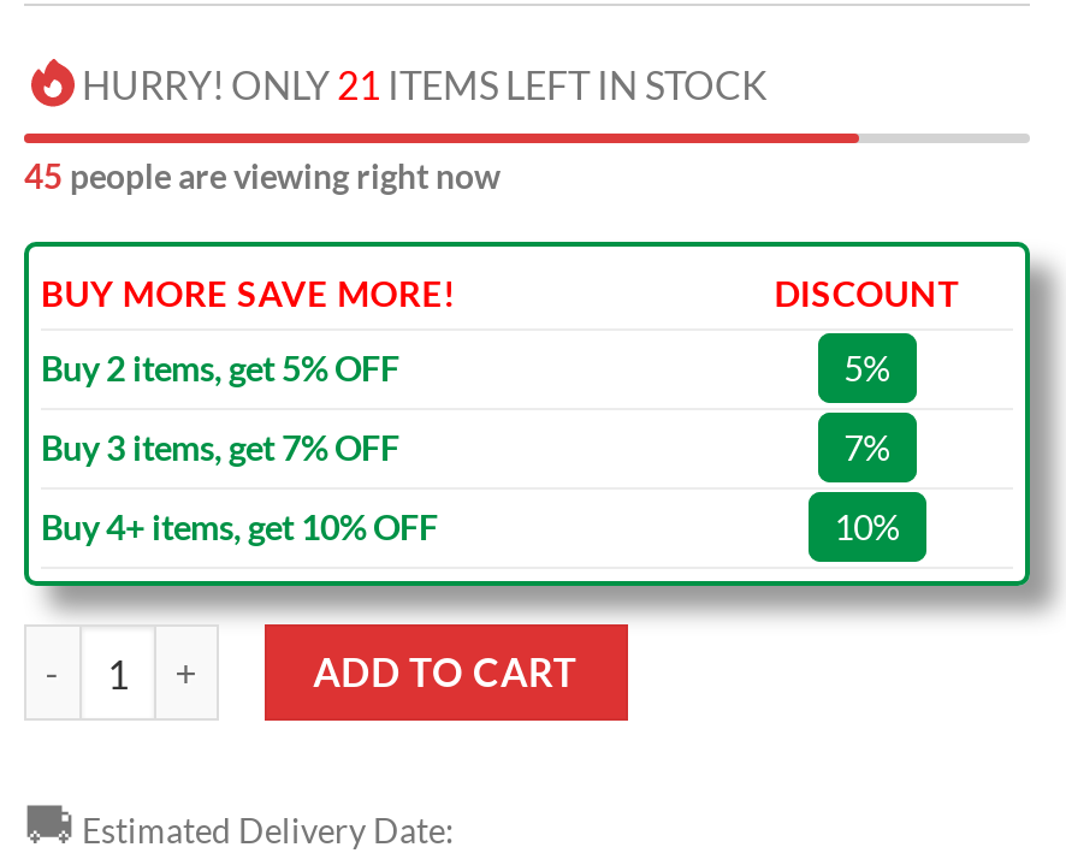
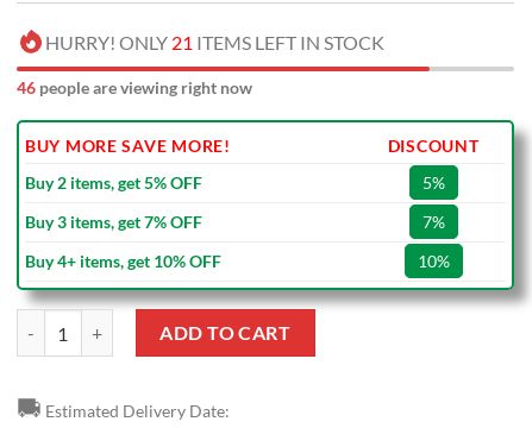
- 45 people are viewing right now
+ 46 people are viewing right now
